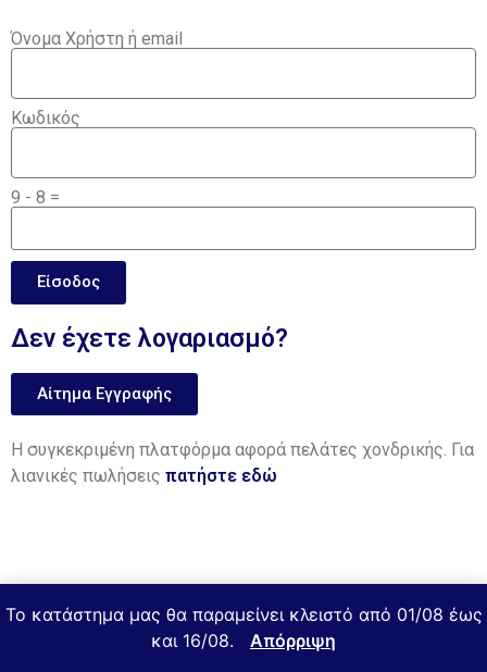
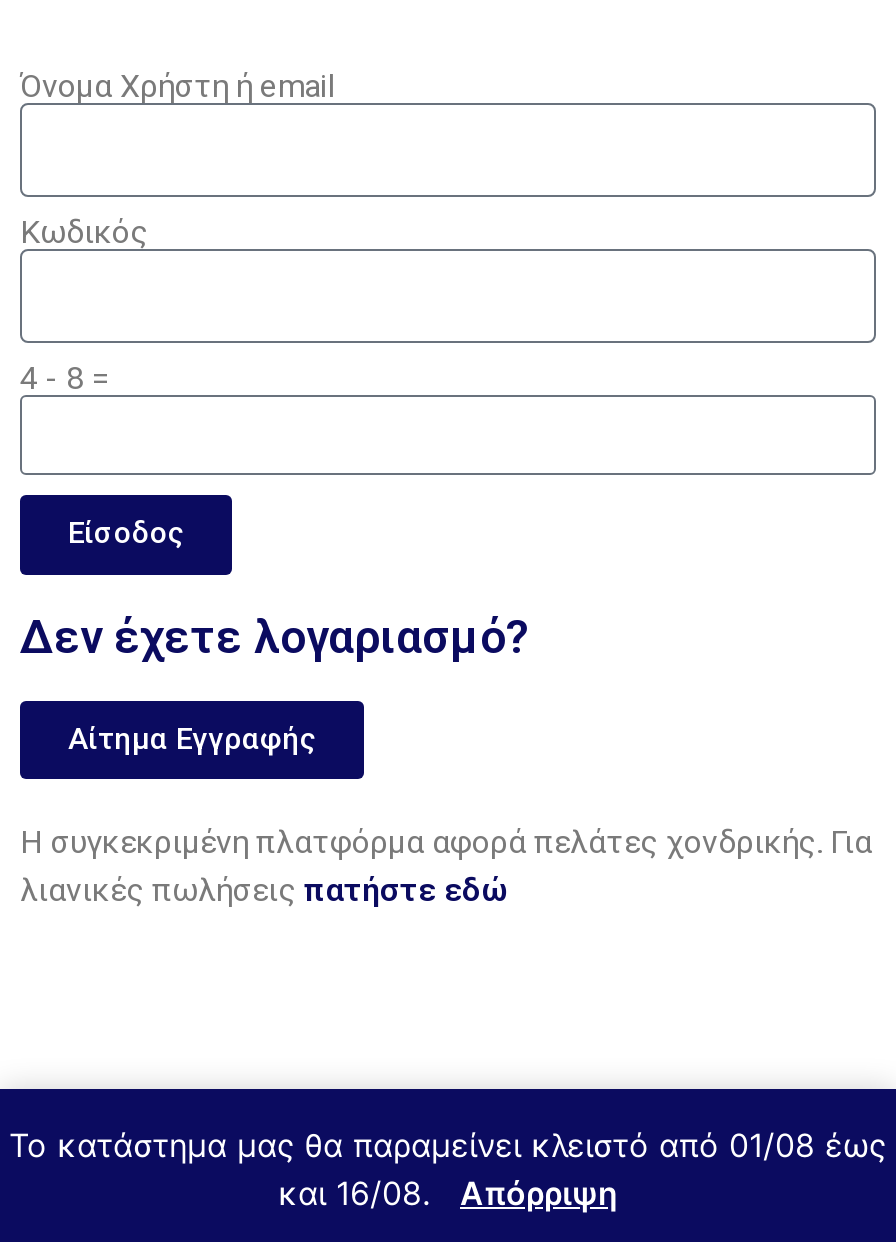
- 9 - 8 =
+ 4 - 8 =
